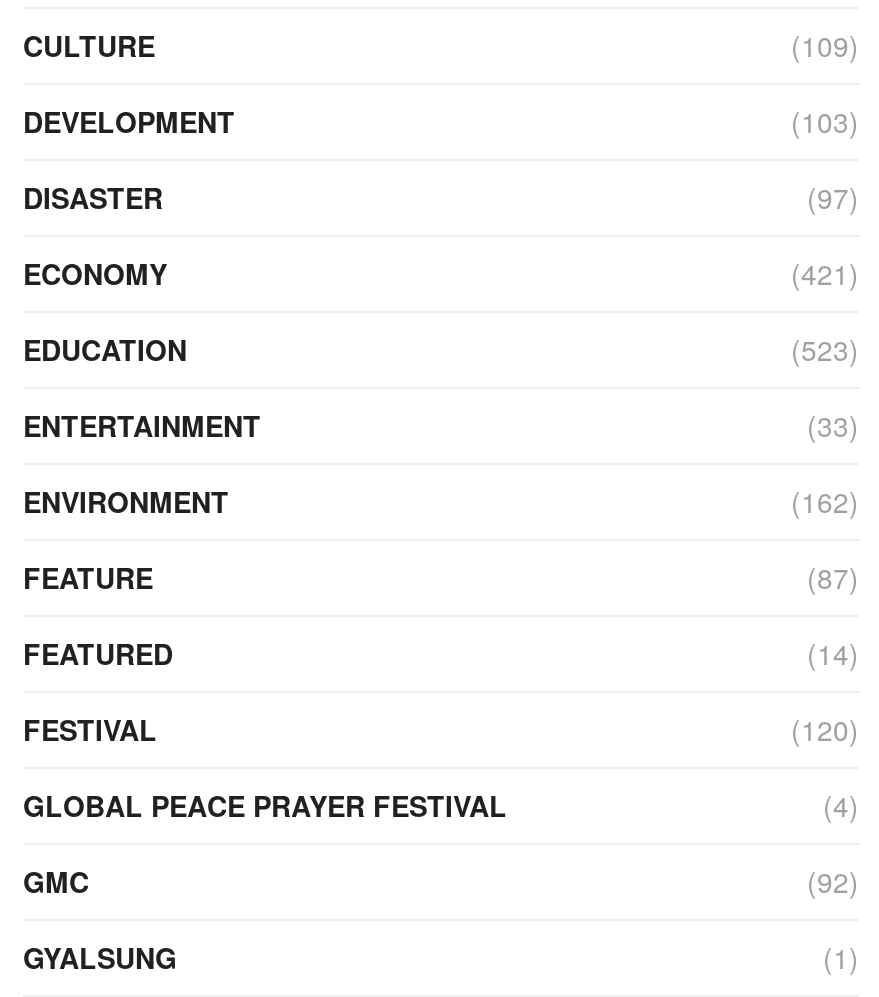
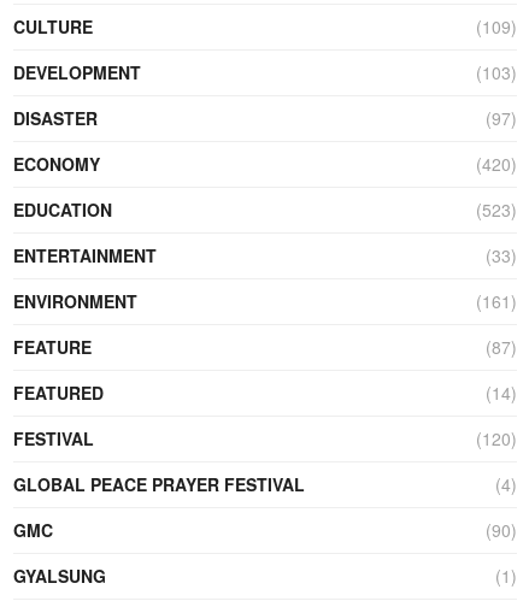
- (421)
+ (420)

- (162)
+ (161)

- (92)
+ (90)
